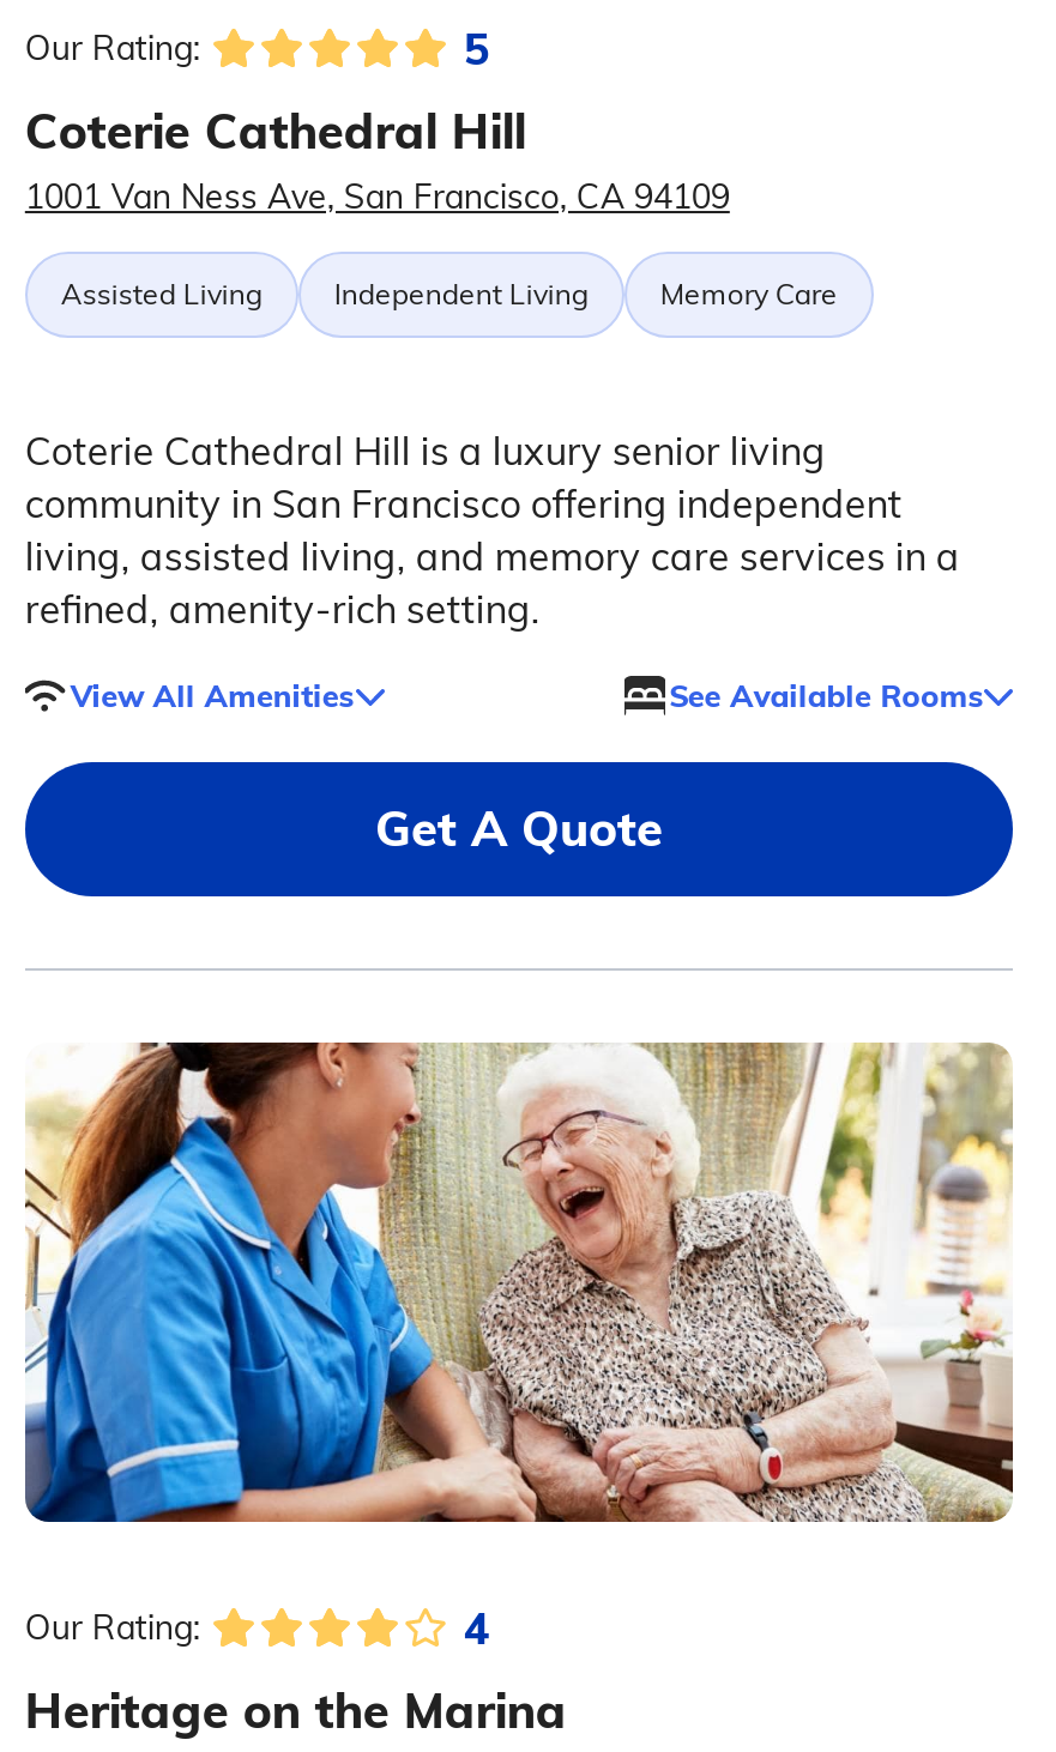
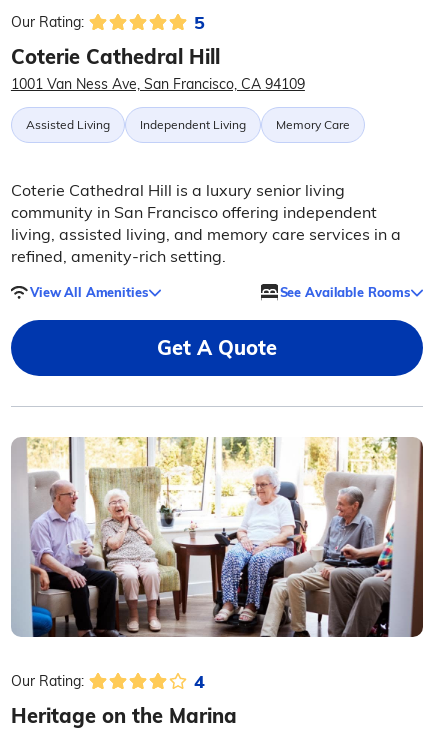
- [image]
+ [image]
